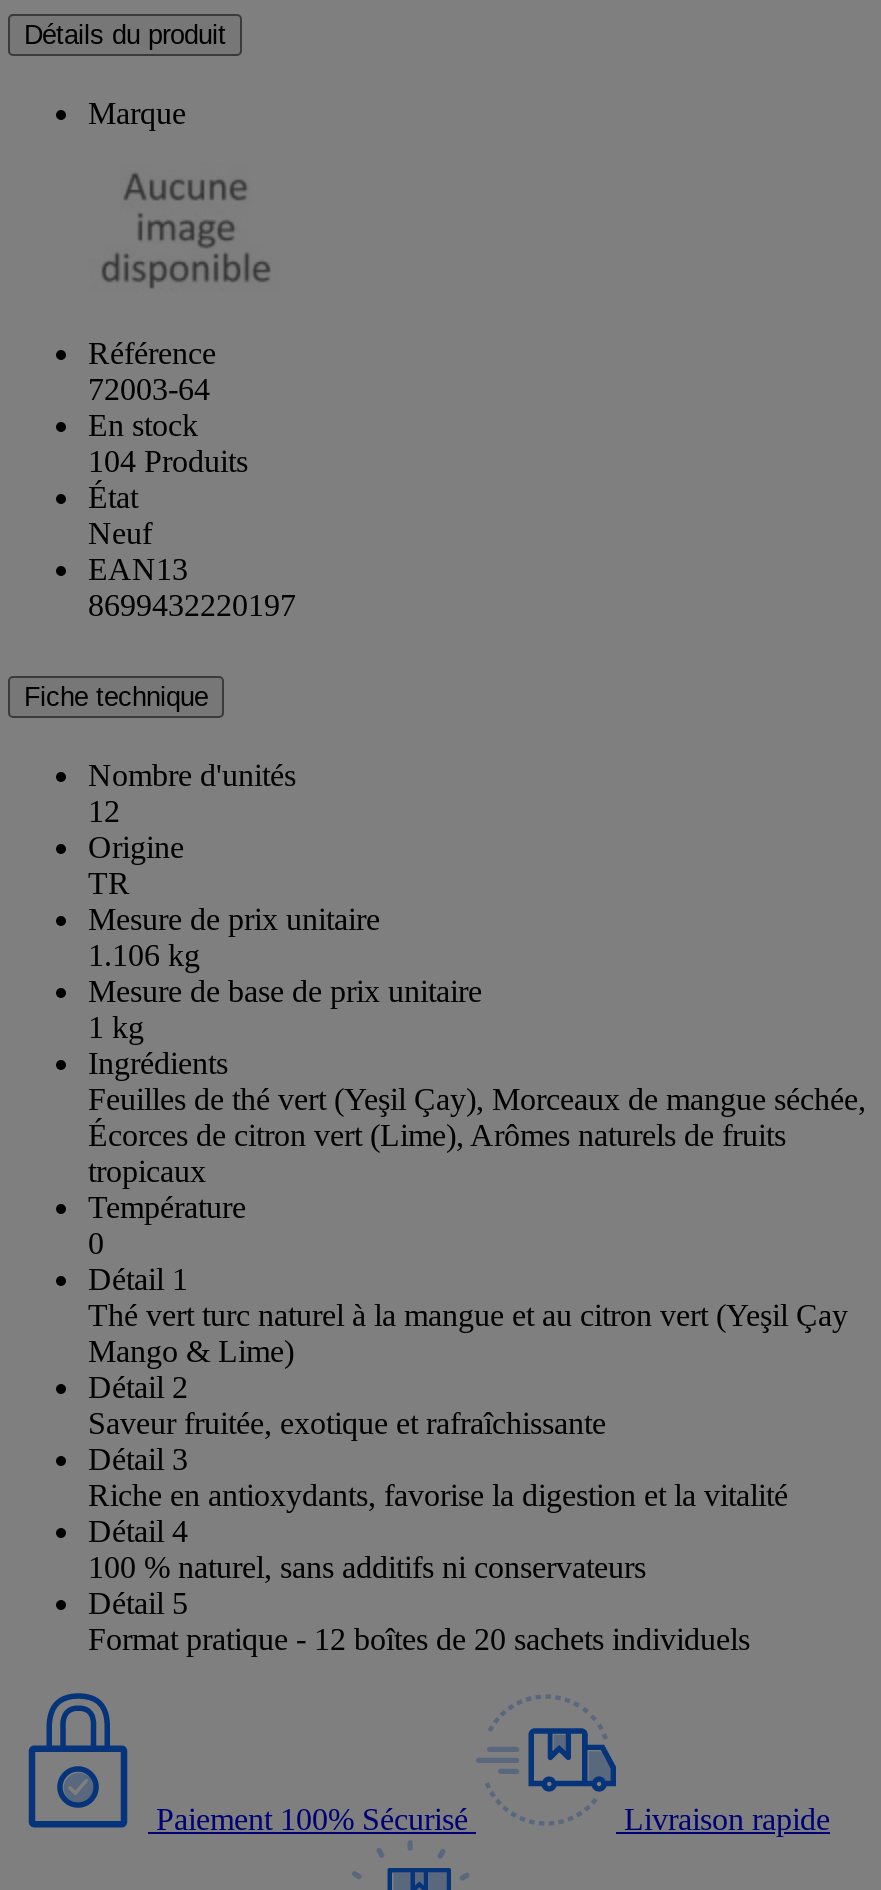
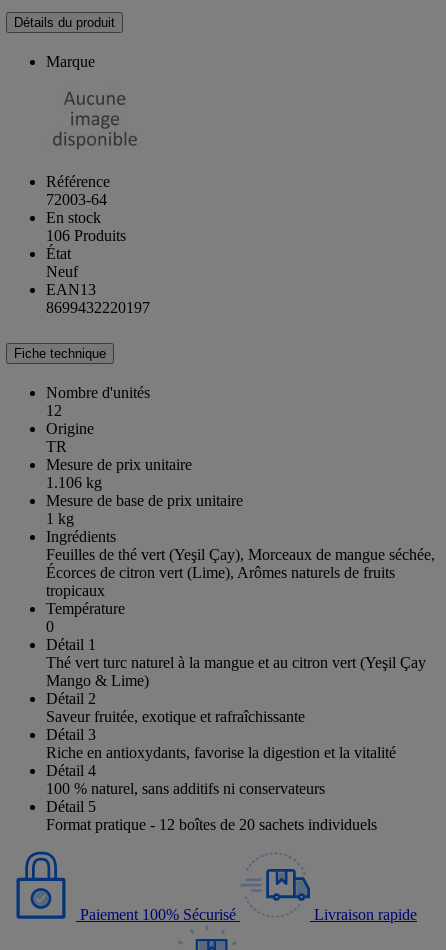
- 104 Produits
+ 106 Produits
